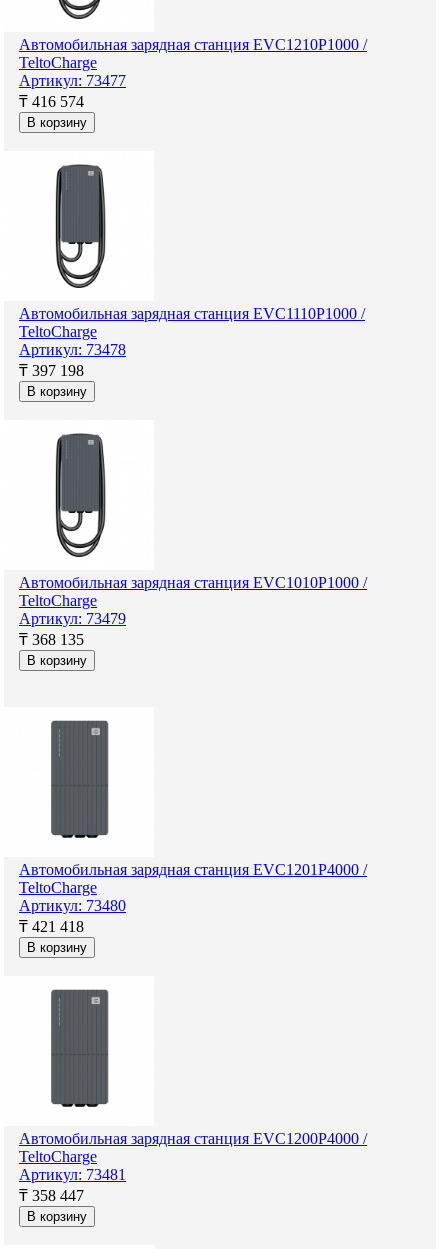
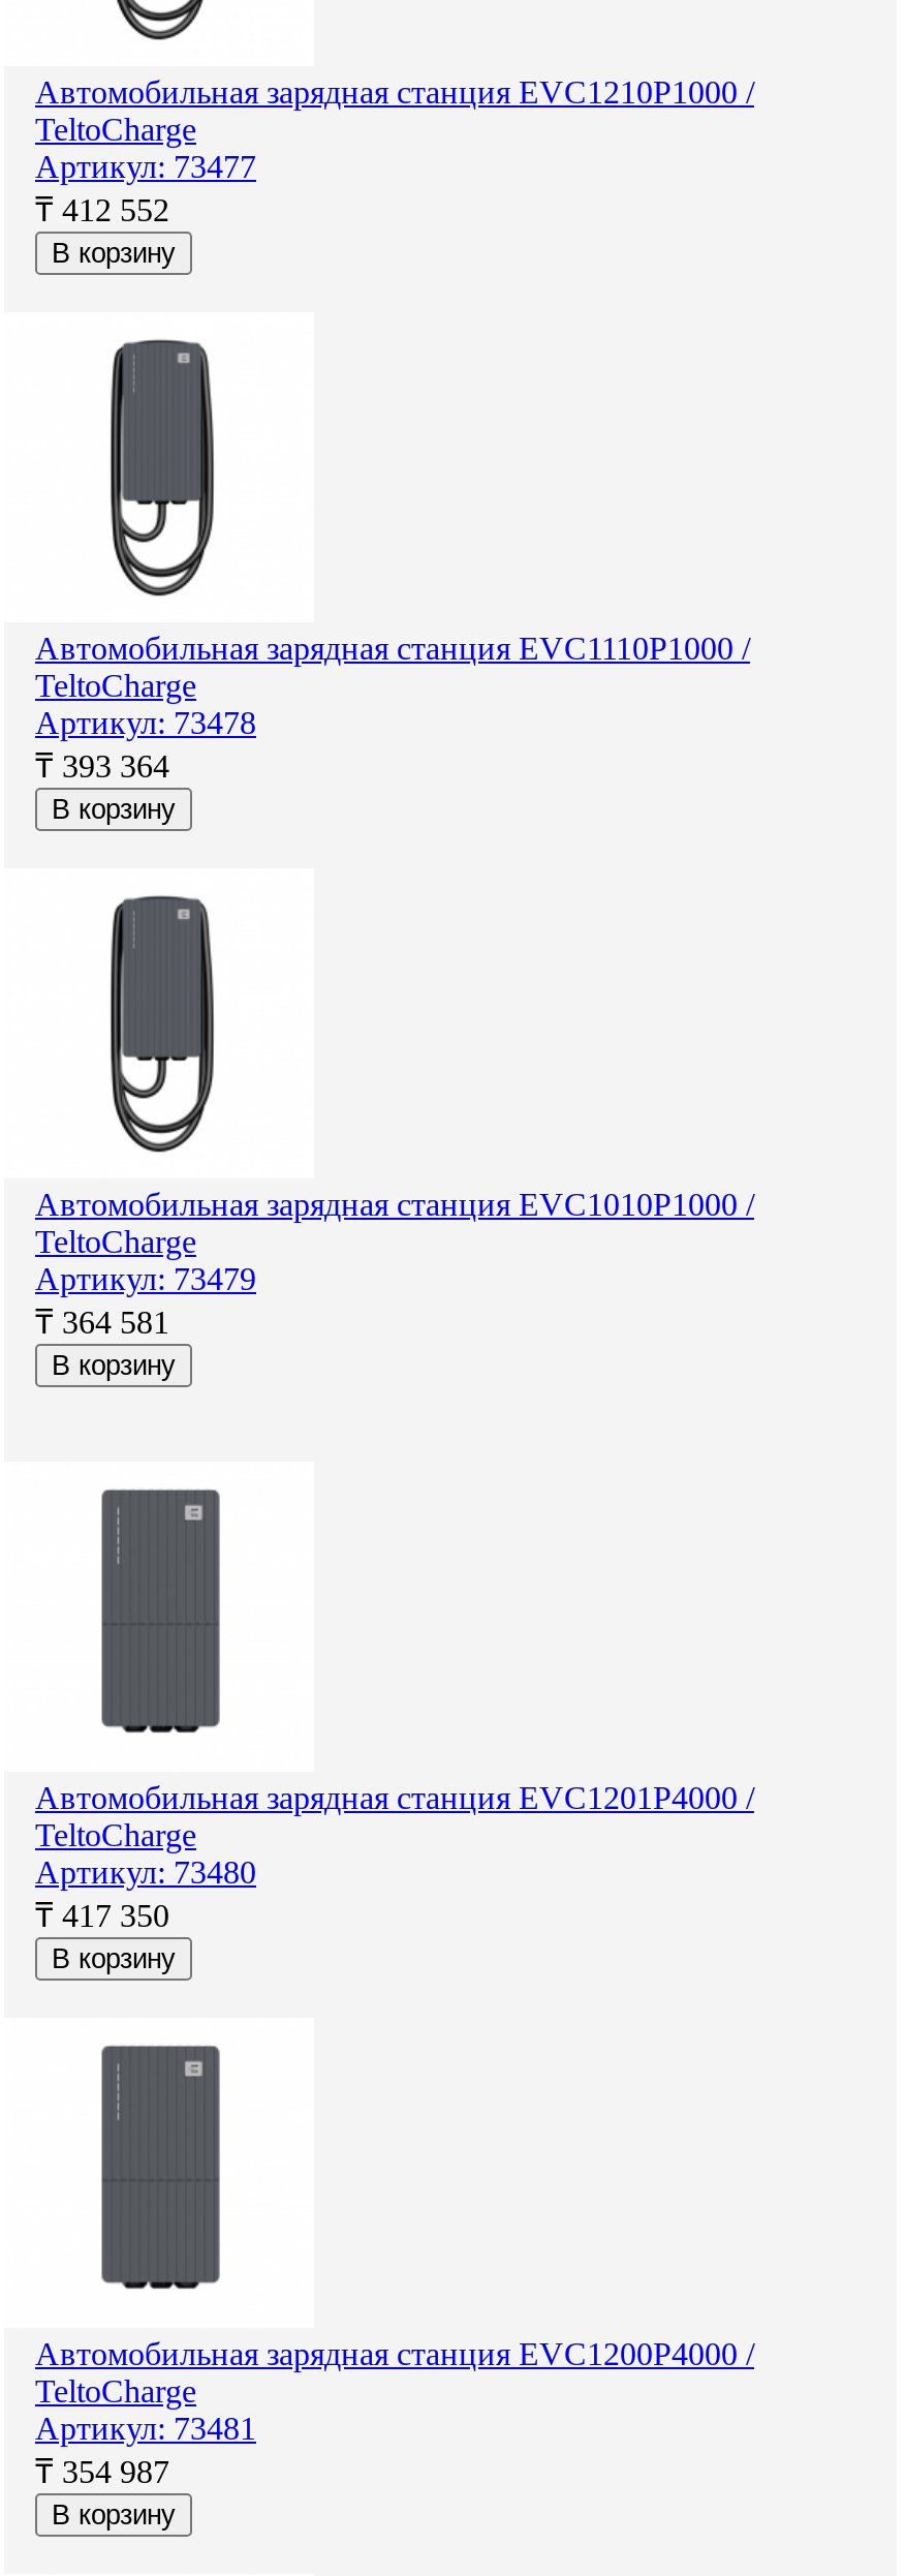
- ₸ 416 574
+ ₸ 412 552

- ₸ 397 198
+ ₸ 393 364

- ₸ 368 135
+ ₸ 364 581

- ₸ 421 418
+ ₸ 417 350

- ₸ 358 447
+ ₸ 354 987
